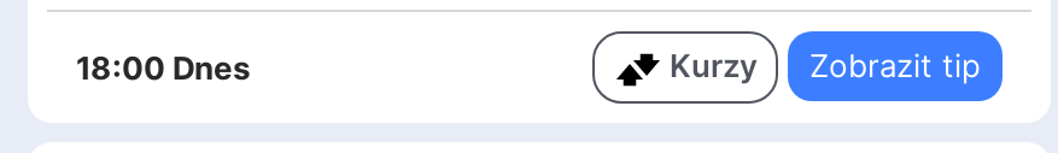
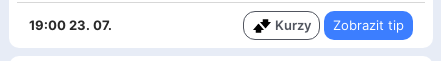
- 18:00 Dnes
+ 19:00 23. 07.
